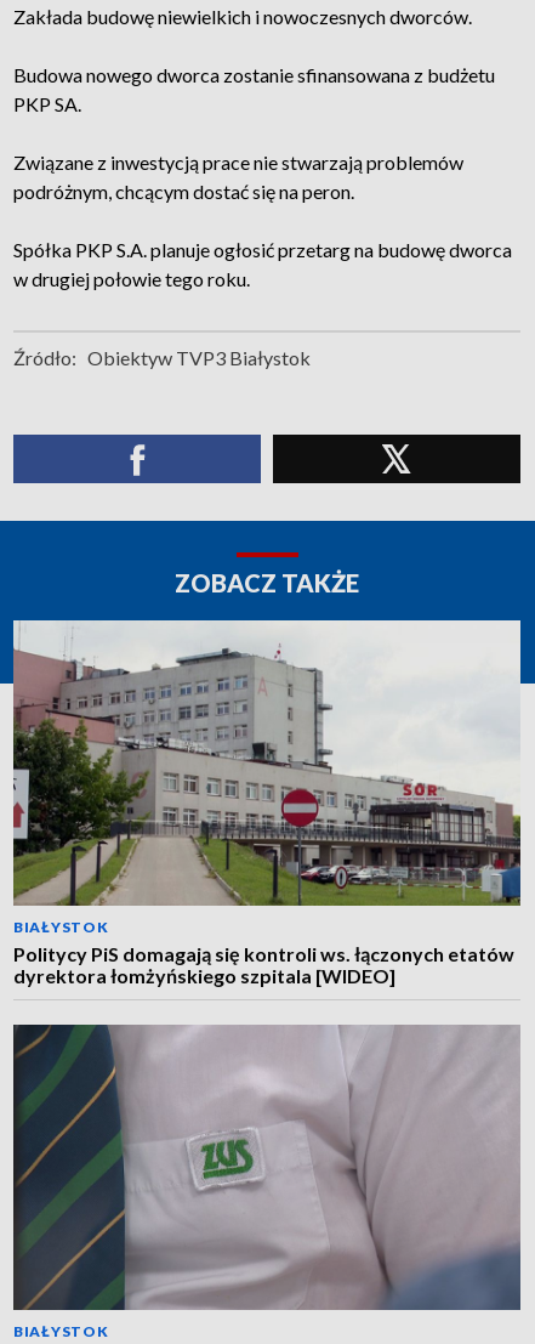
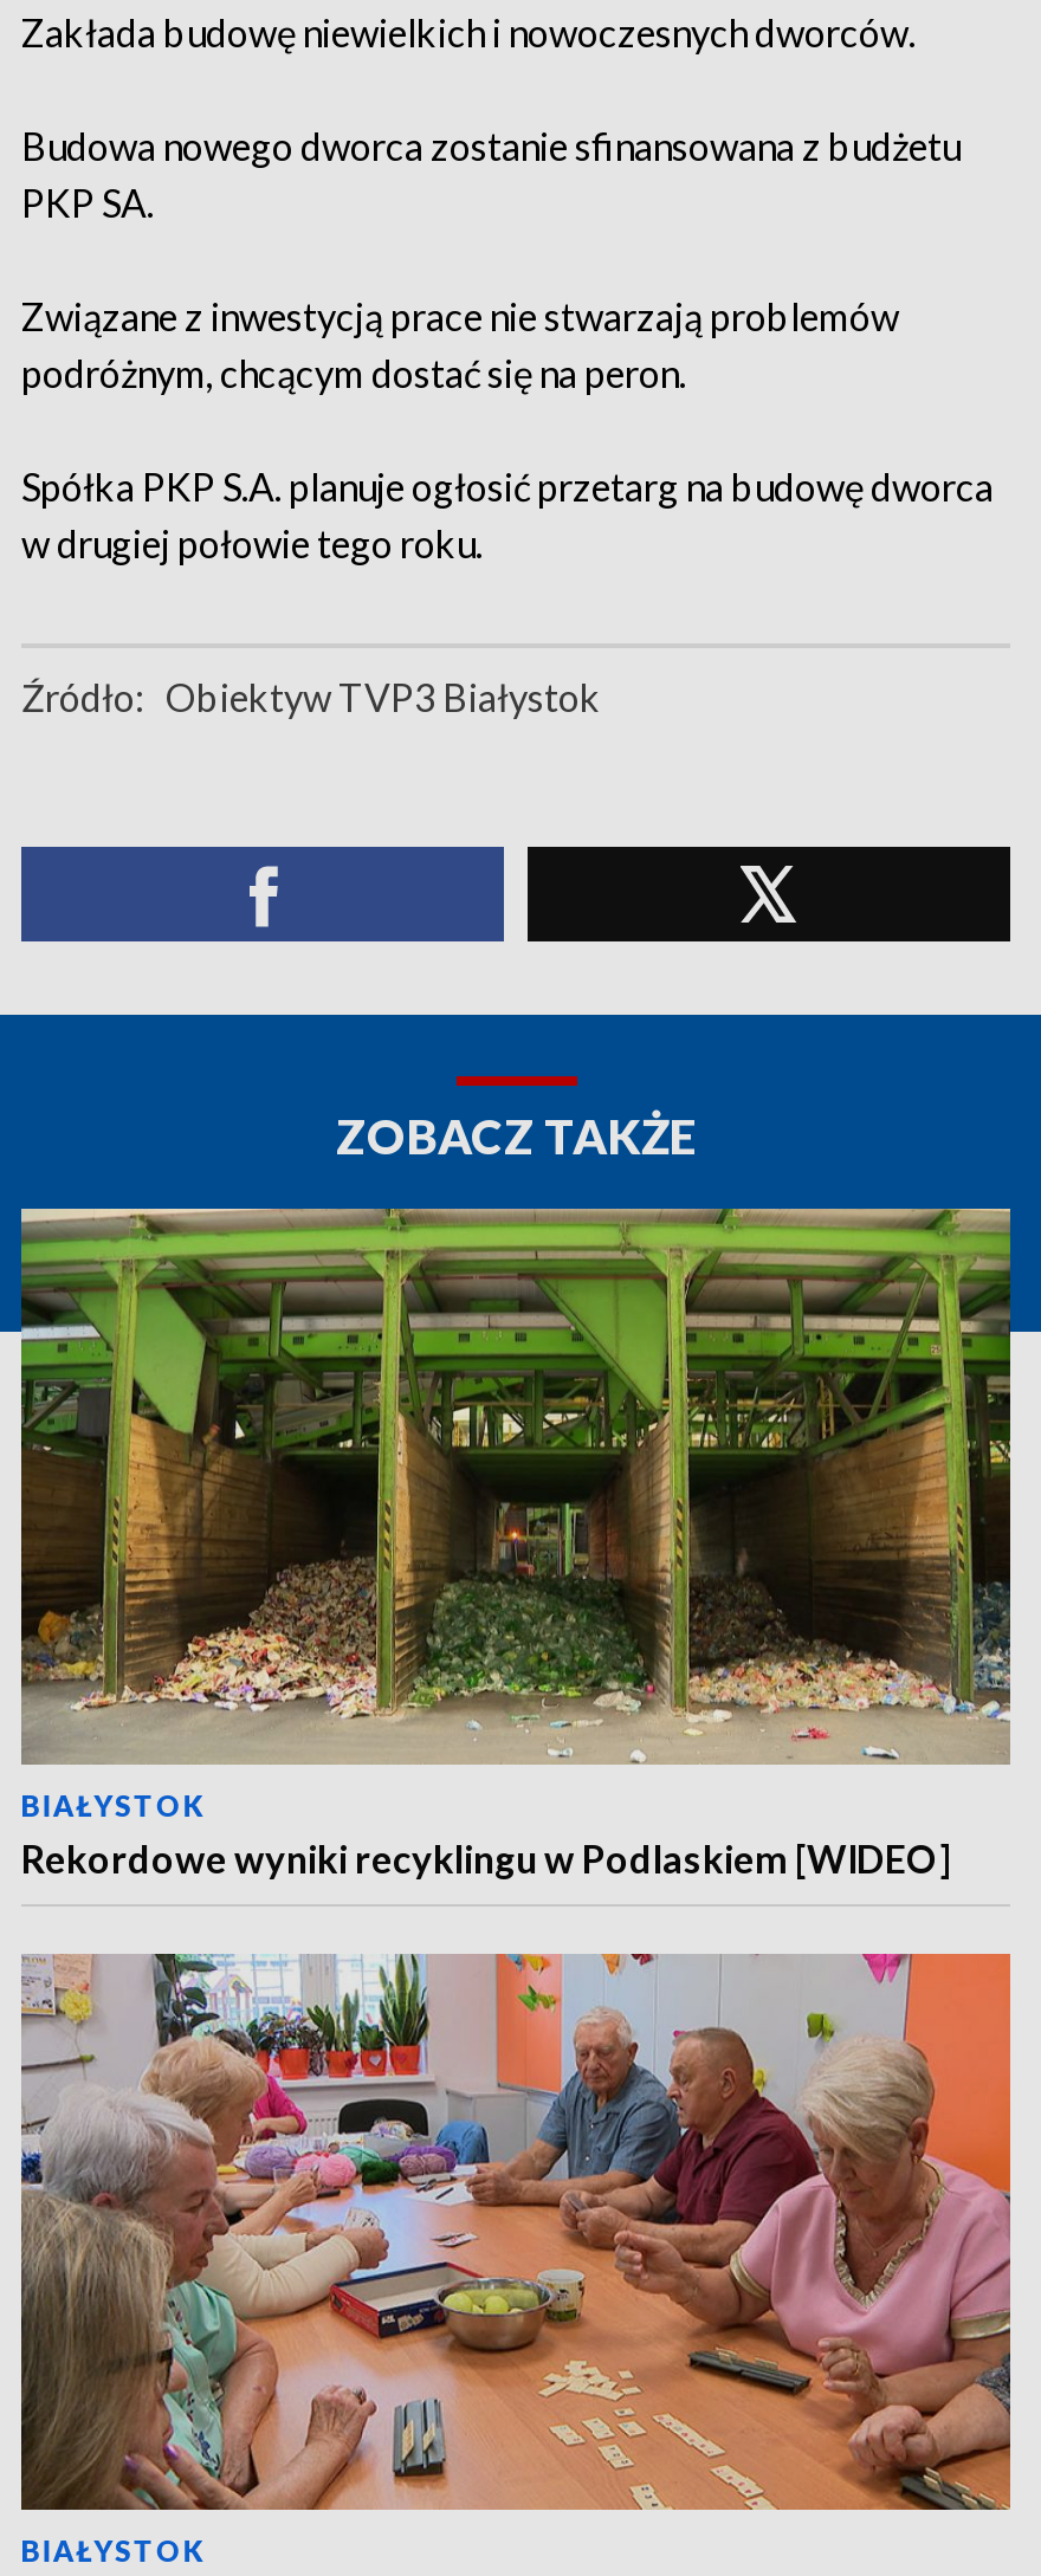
- [image]
- Politycy PiS domagają się kontroli ws. łączonych etatów
- dyrektora łomżyńskiego szpitala [WIDEO]
+ [image]
+ Rekordowe wyniki recyklingu w Podlaskiem [WIDEO]

- [image]
+ [image]
